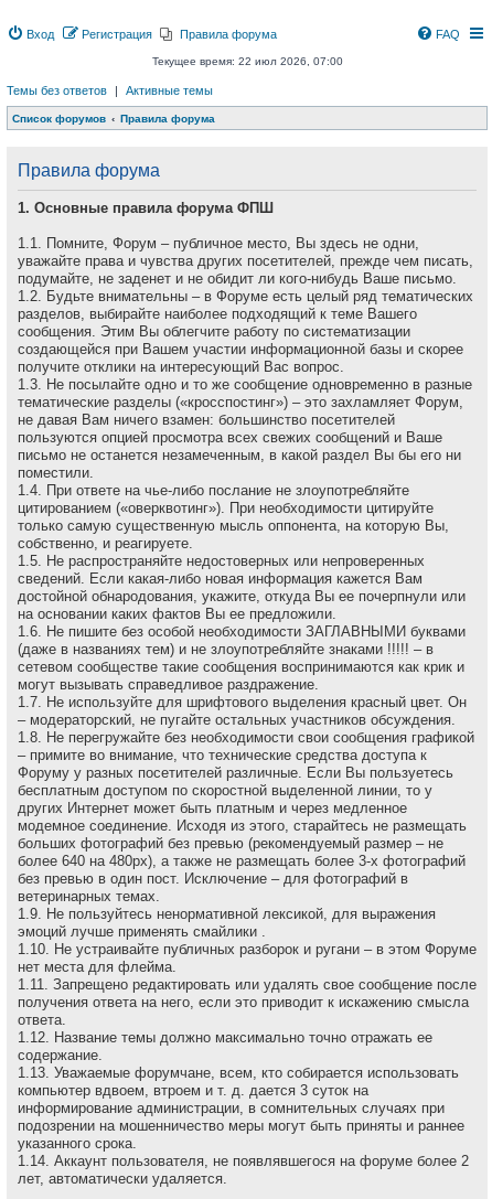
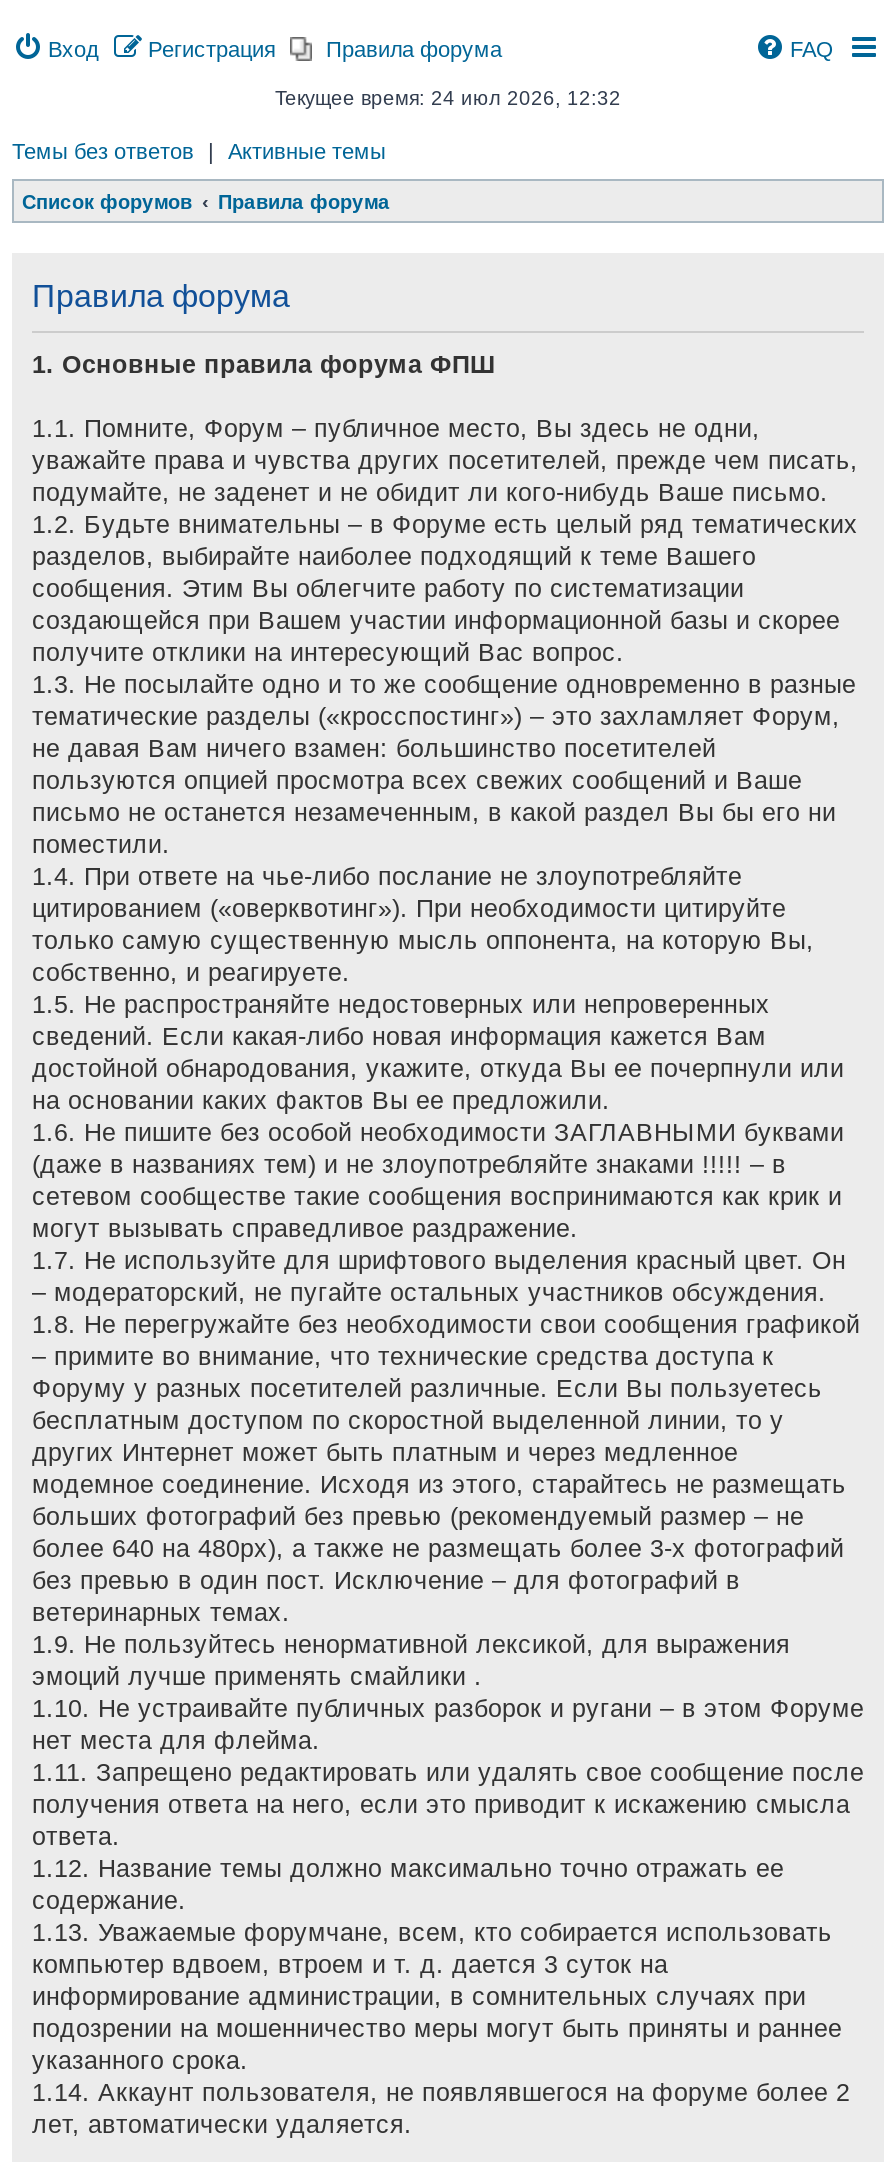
- Текущее время: 22 июл 2026, 07:00
+ Текущее время: 24 июл 2026, 12:32
